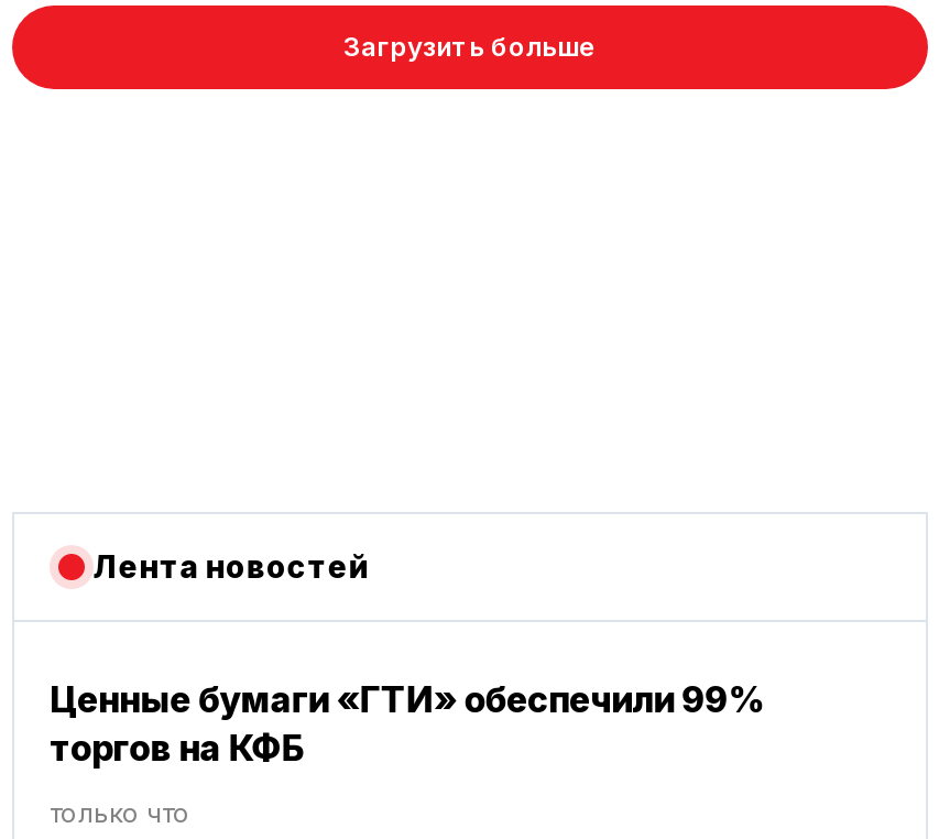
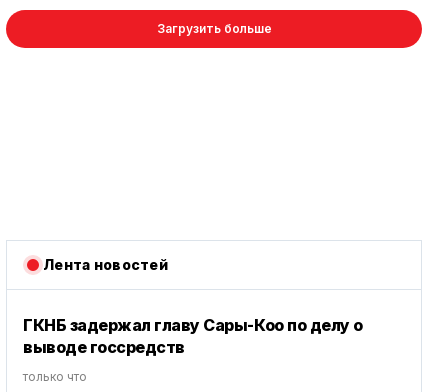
- Ценные бумаги «ГТИ» обеспечили 99%
- торгов на КФБ
+ ГКНБ задержал главу Сары-Коо по делу о
+ выводе госсредств
